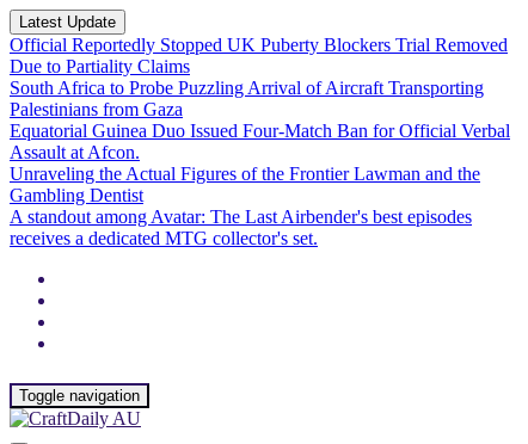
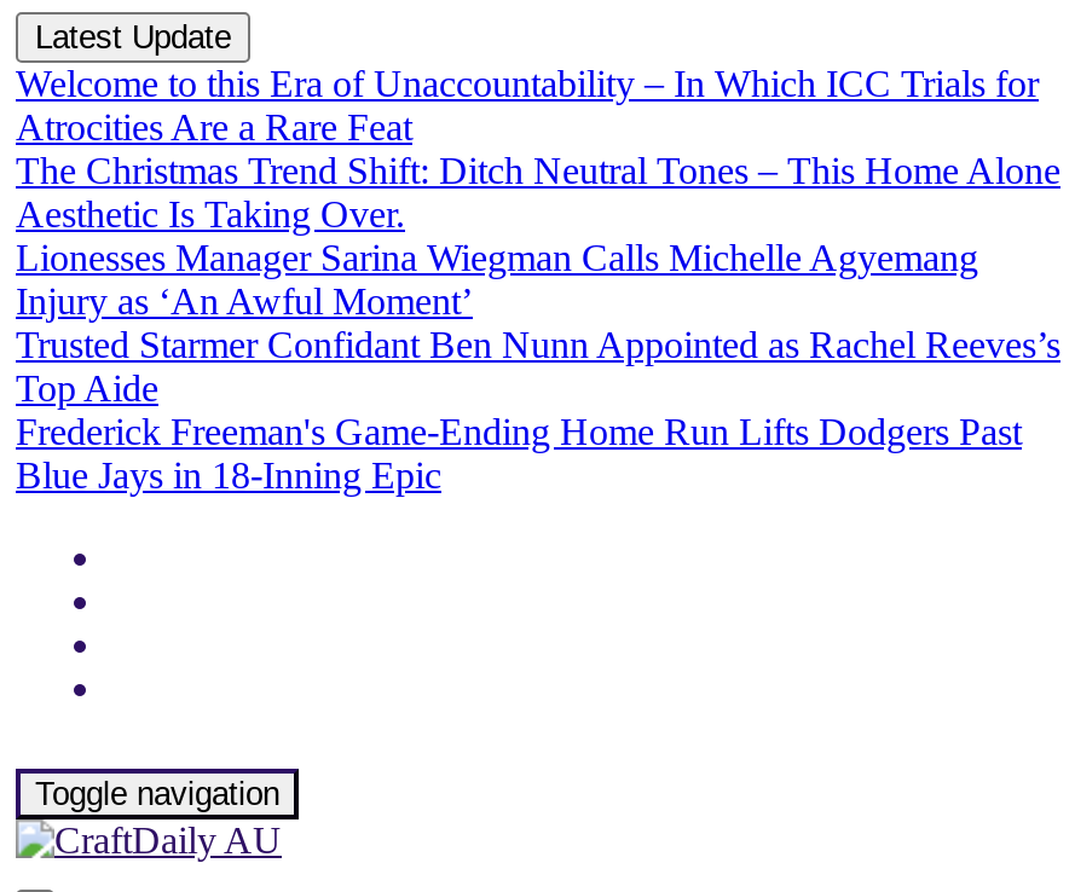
- Official Reportedly Stopped UK Puberty Blockers Trial Removed
- Due to Partiality Claims
- South Africa to Probe Puzzling Arrival of Aircraft Transporting
- Palestinians from Gaza
- Equatorial Guinea Duo Issued Four-Match Ban for Official Verbal
- Assault at Afcon.
- Unraveling the Actual Figures of the Frontier Lawman and the
- Gambling Dentist
- A standout among Avatar: The Last Airbender's best episodes
- receives a dedicated MTG collector's set.
+ Welcome to this Era of Unaccountability – In Which ICC Trials for
+ Atrocities Are a Rare Feat
+ The Christmas Trend Shift: Ditch Neutral Tones – This Home Alone
+ Aesthetic Is Taking Over.
+ Lionesses Manager Sarina Wiegman Calls Michelle Agyemang
+ Injury as ‘An Awful Moment’
+ Trusted Starmer Confidant Ben Nunn Appointed as Rachel Reeves’s
+ Top Aide
+ Frederick Freeman's Game-Ending Home Run Lifts Dodgers Past
+ Blue Jays in 18-Inning Epic
